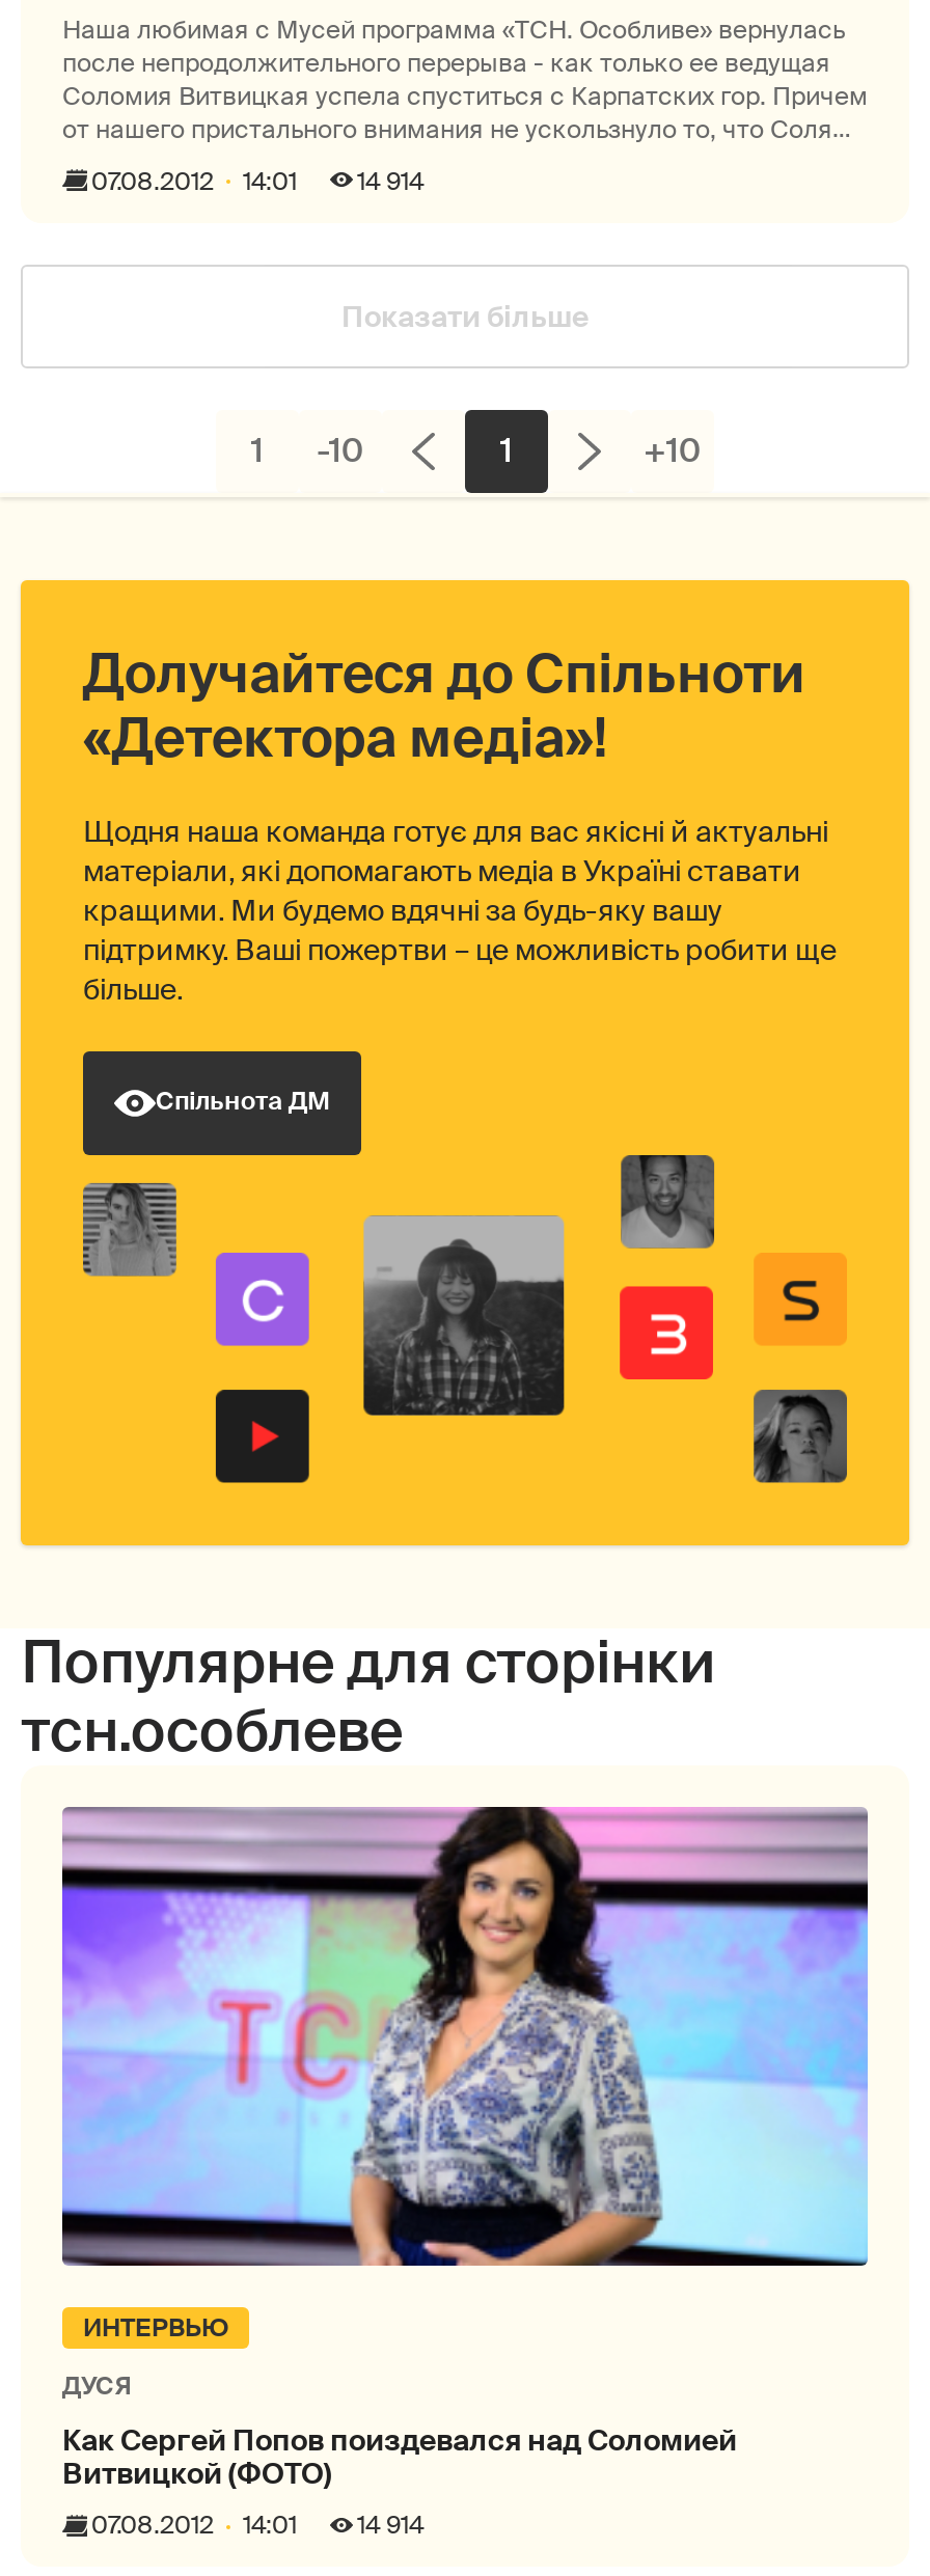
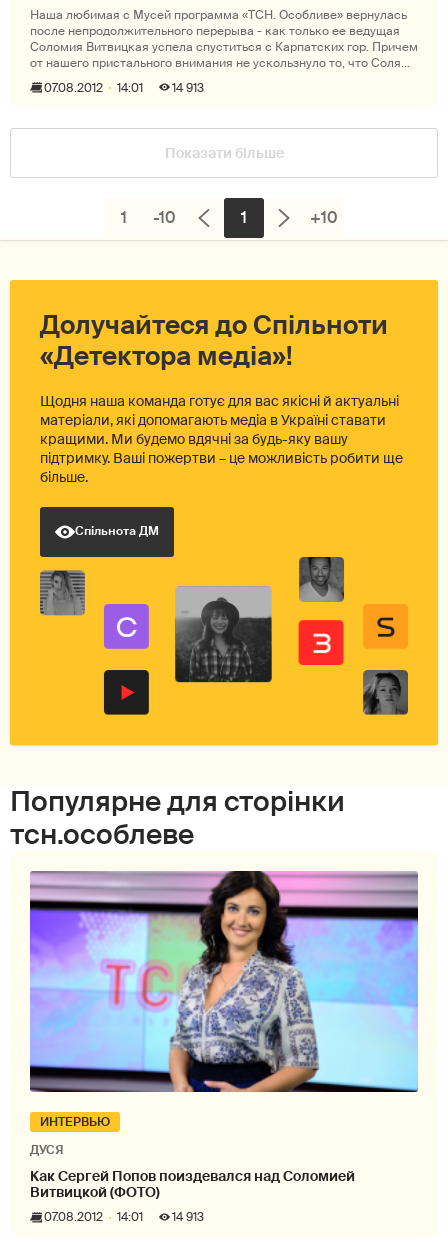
- 07.08.2012 14:01 14 914
+ 07.08.2012 14:01 14 913

- 07.08.2012 14:01 14 914
+ 07.08.2012 14:01 14 913
